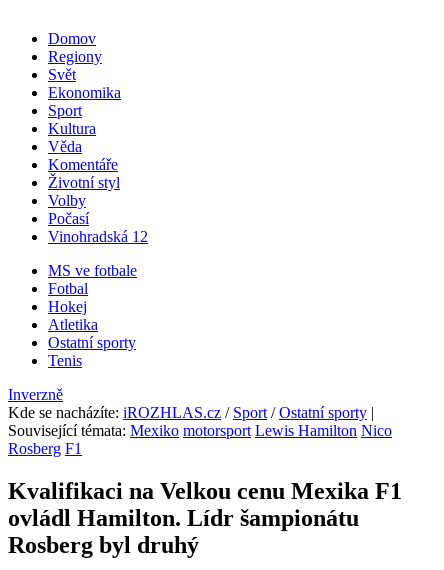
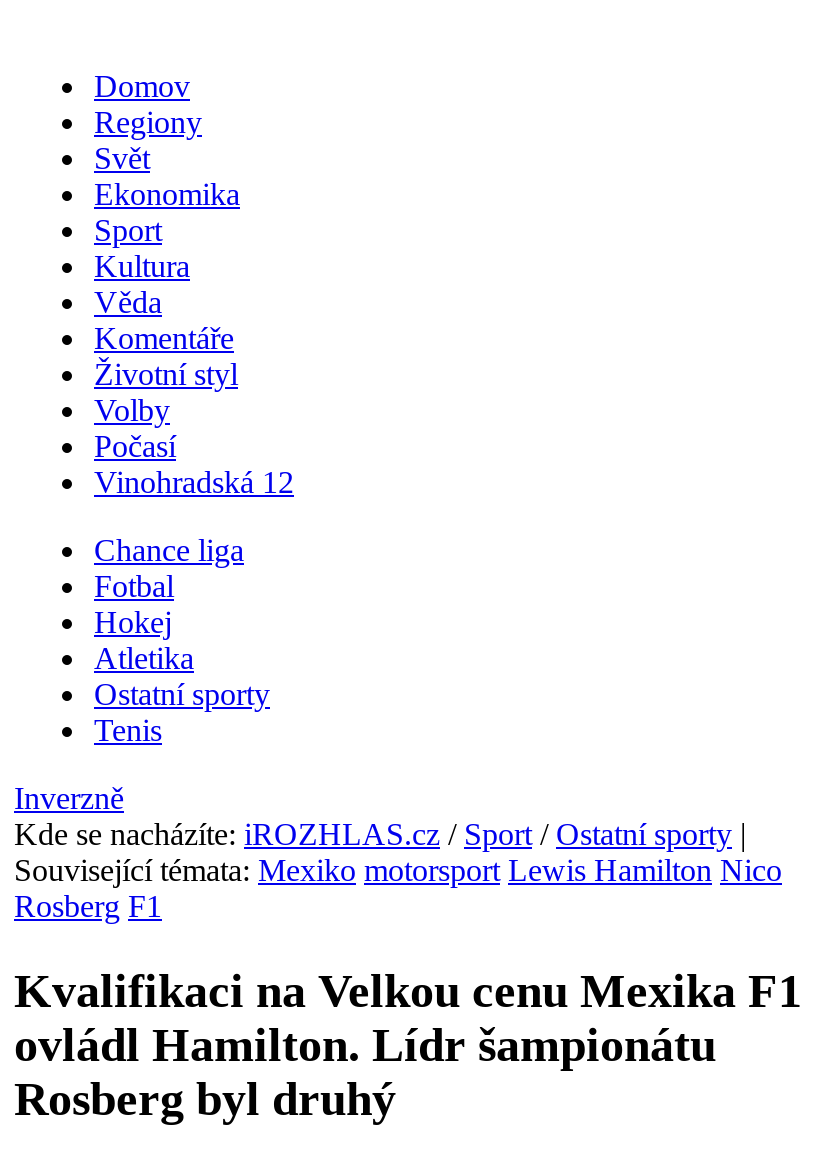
- MS ve fotbale
+ Chance liga
